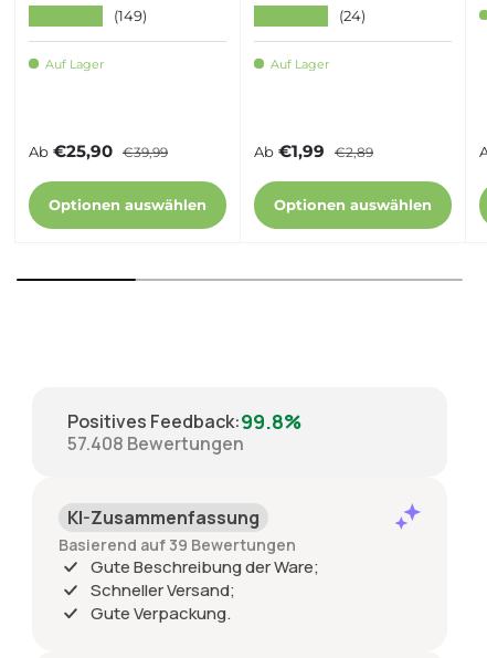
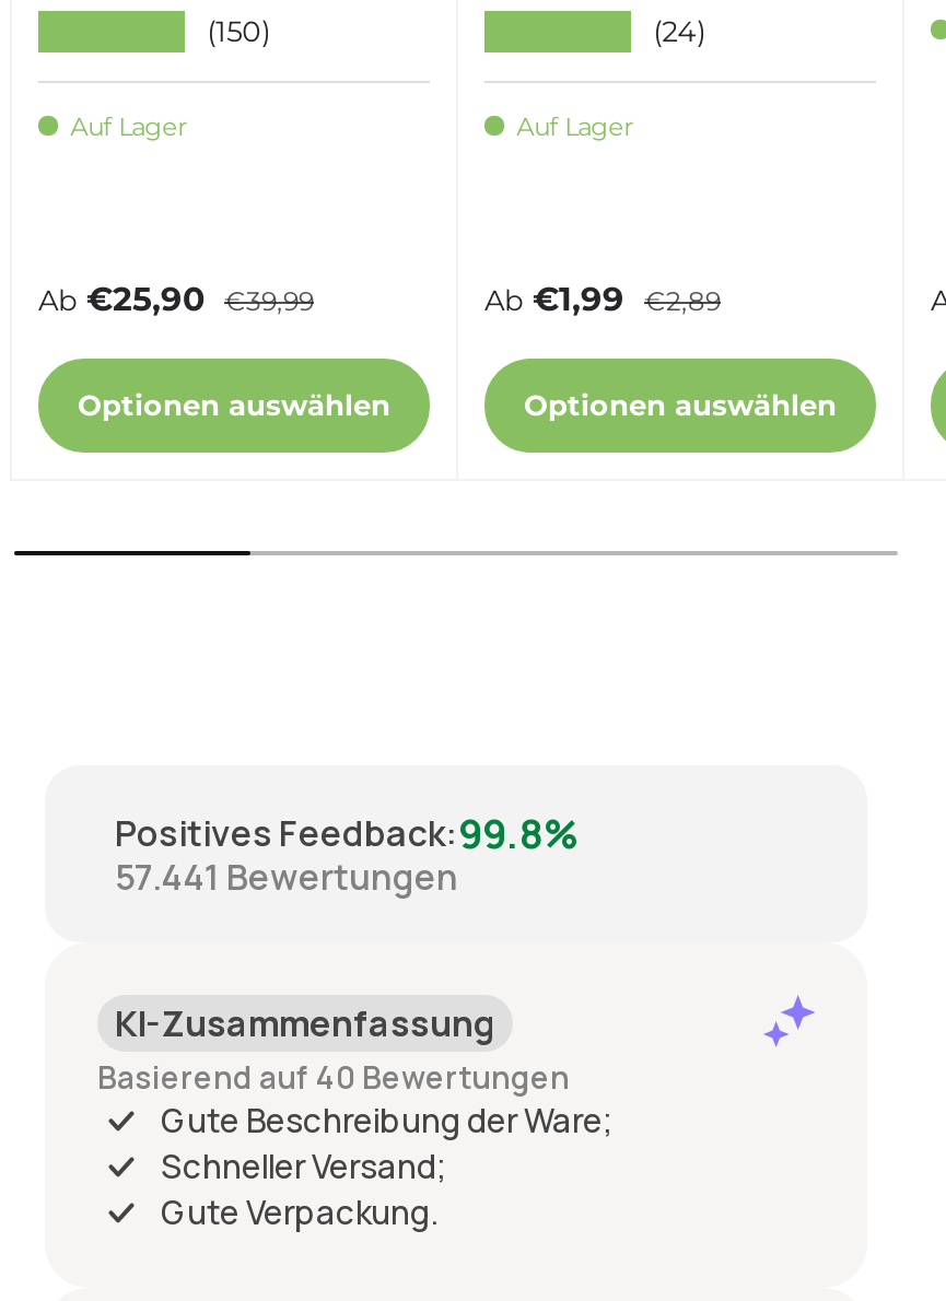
- (149)
+ (150)

- 57.408 Bewertungen
+ 57.441 Bewertungen

- Basierend auf 39 Bewertungen
+ Basierend auf 40 Bewertungen
